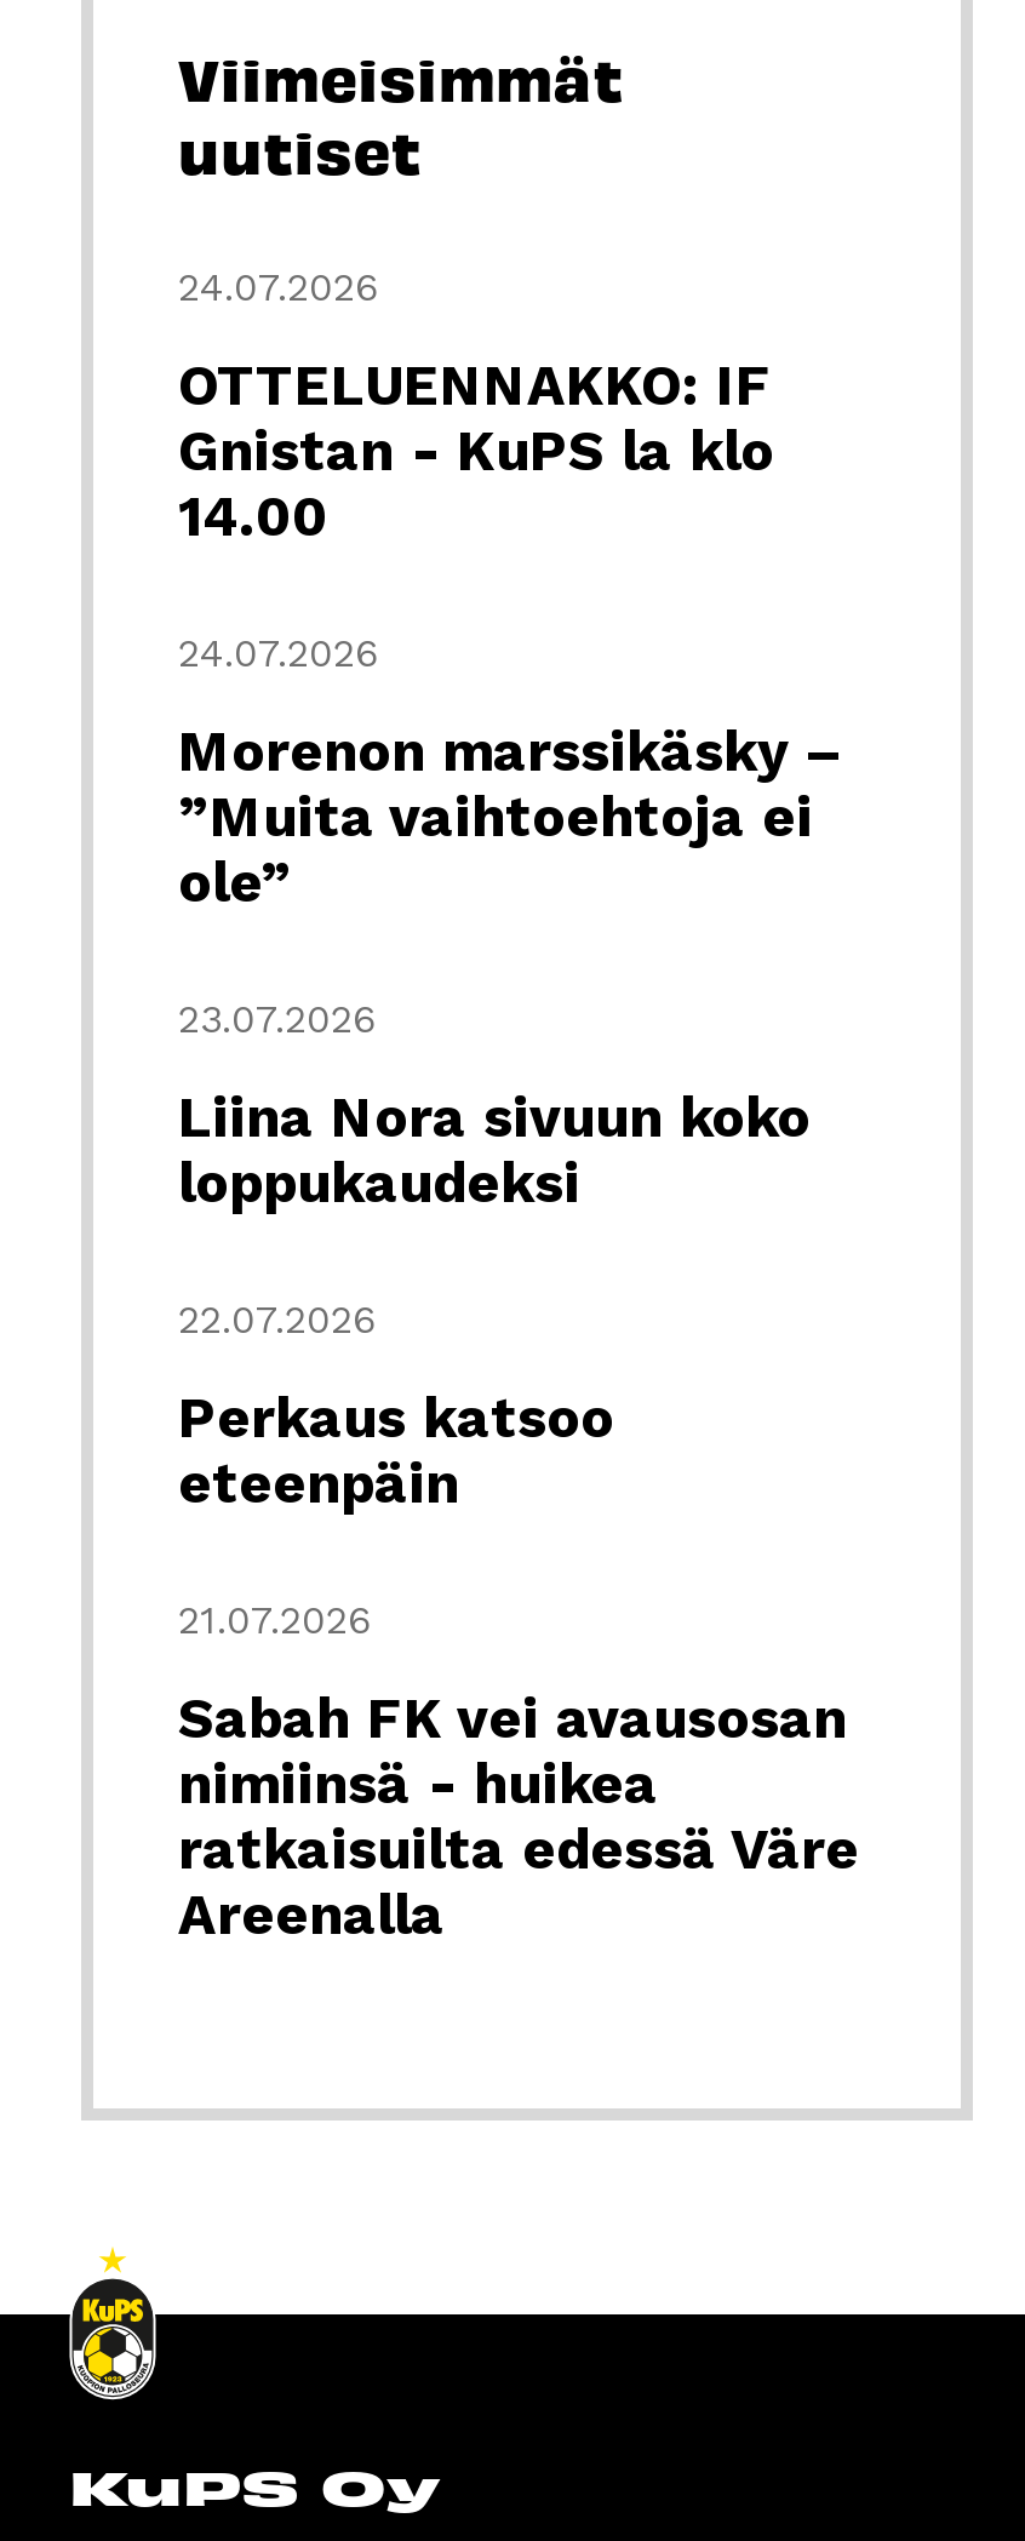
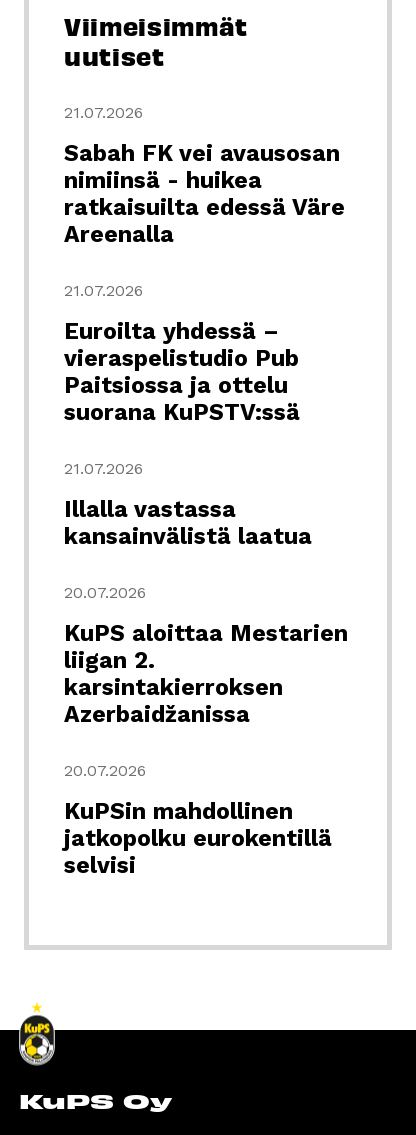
- 24.07.2026
- OTTELUENNAKKO: IF
- Gnistan - KuPS la klo
- 14.00
- 24.07.2026
- Morenon marssikäsky –
- ”Muita vaihtoehtoja ei
- ole”
- 23.07.2026
- Liina Nora sivuun koko
- loppukaudeksi
- 22.07.2026
- Perkaus katsoo
- eteenpäin

moved up: 21.07.2026 | Sabah FK vei avausosan | nimiinsä - huikea | ratkaisuilta edessä Väre | Areenalla

+ 21.07.2026
+ Euroilta yhdessä –
+ vieraspelistudio Pub
+ Paitsiossa ja ottelu
+ suorana KuPSTV:ssä
+ 21.07.2026
+ Illalla vastassa
+ kansainvälistä laatua
+ 20.07.2026
+ KuPS aloittaa Mestarien
+ liigan 2.
+ karsintakierroksen
+ Azerbaidžanissa
+ 20.07.2026
+ KuPSin mahdollinen
+ jatkopolku eurokentillä
+ selvisi
